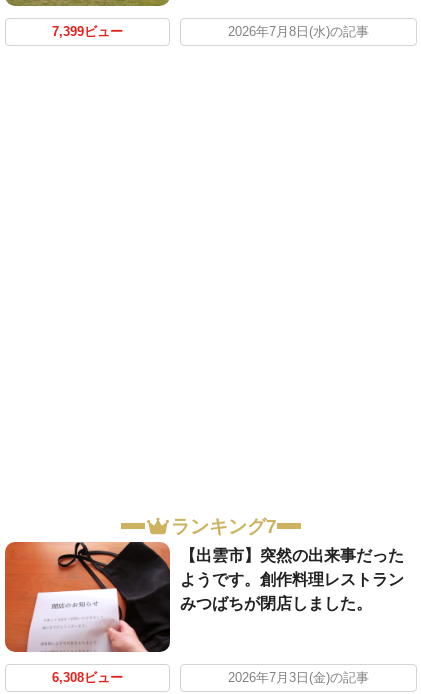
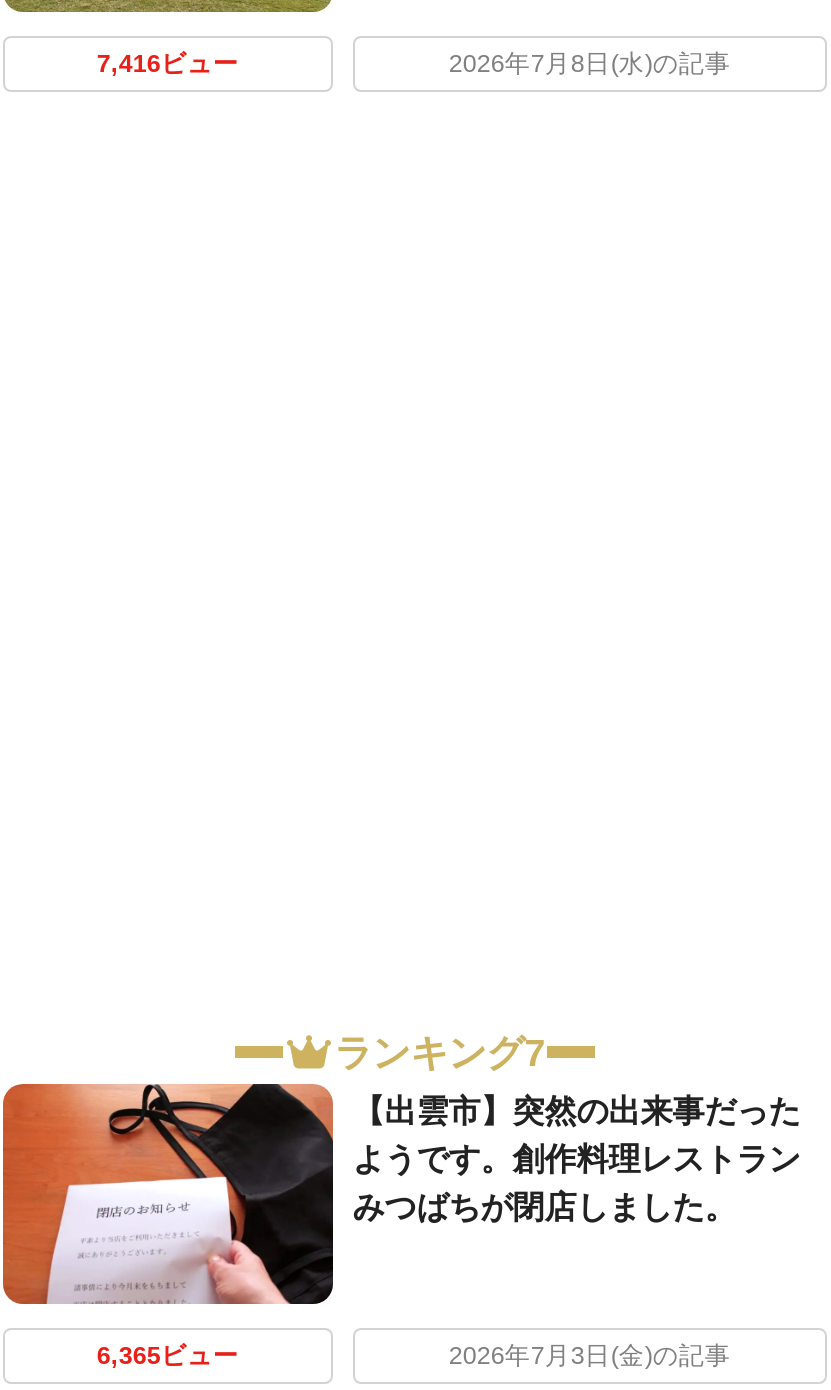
- 7,399ビュー
+ 7,416ビュー

- 6,308ビュー
+ 6,365ビュー
